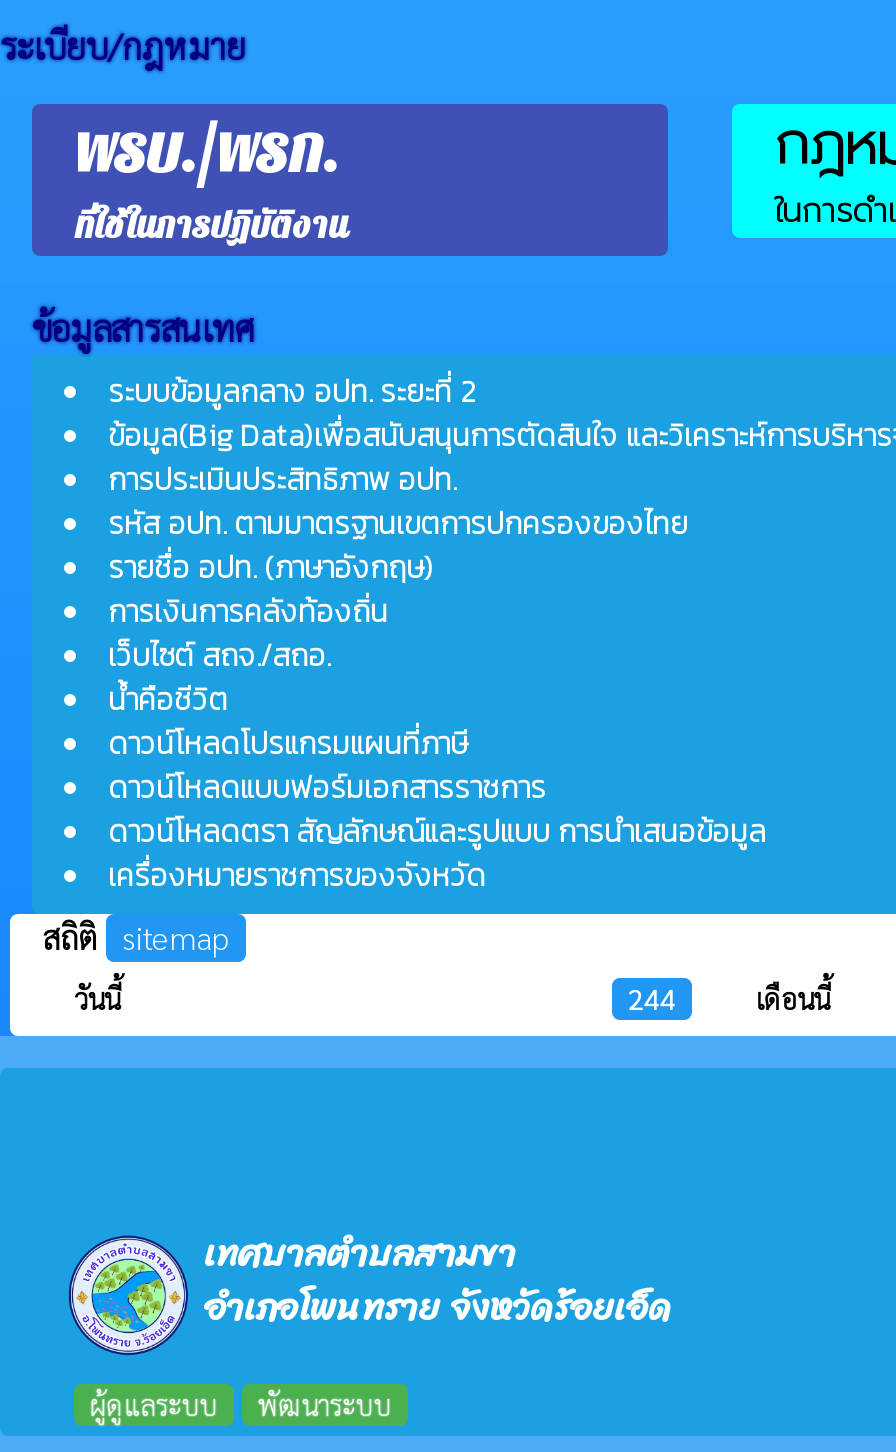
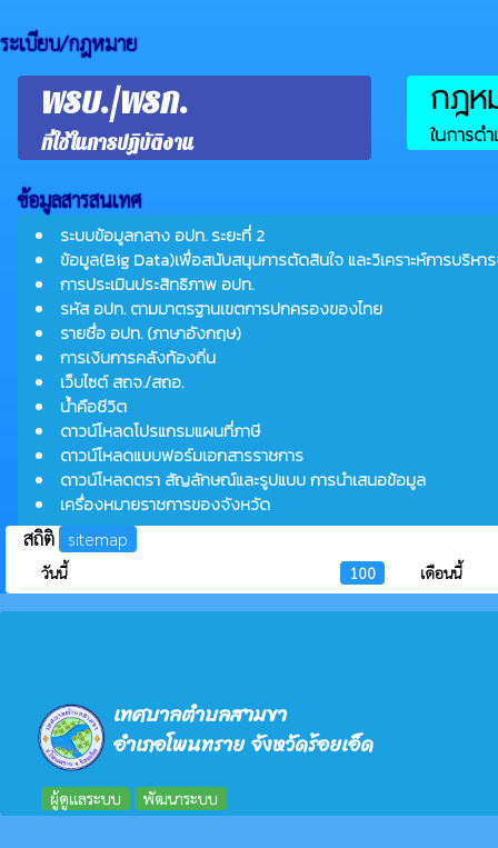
- 244
+ 100
